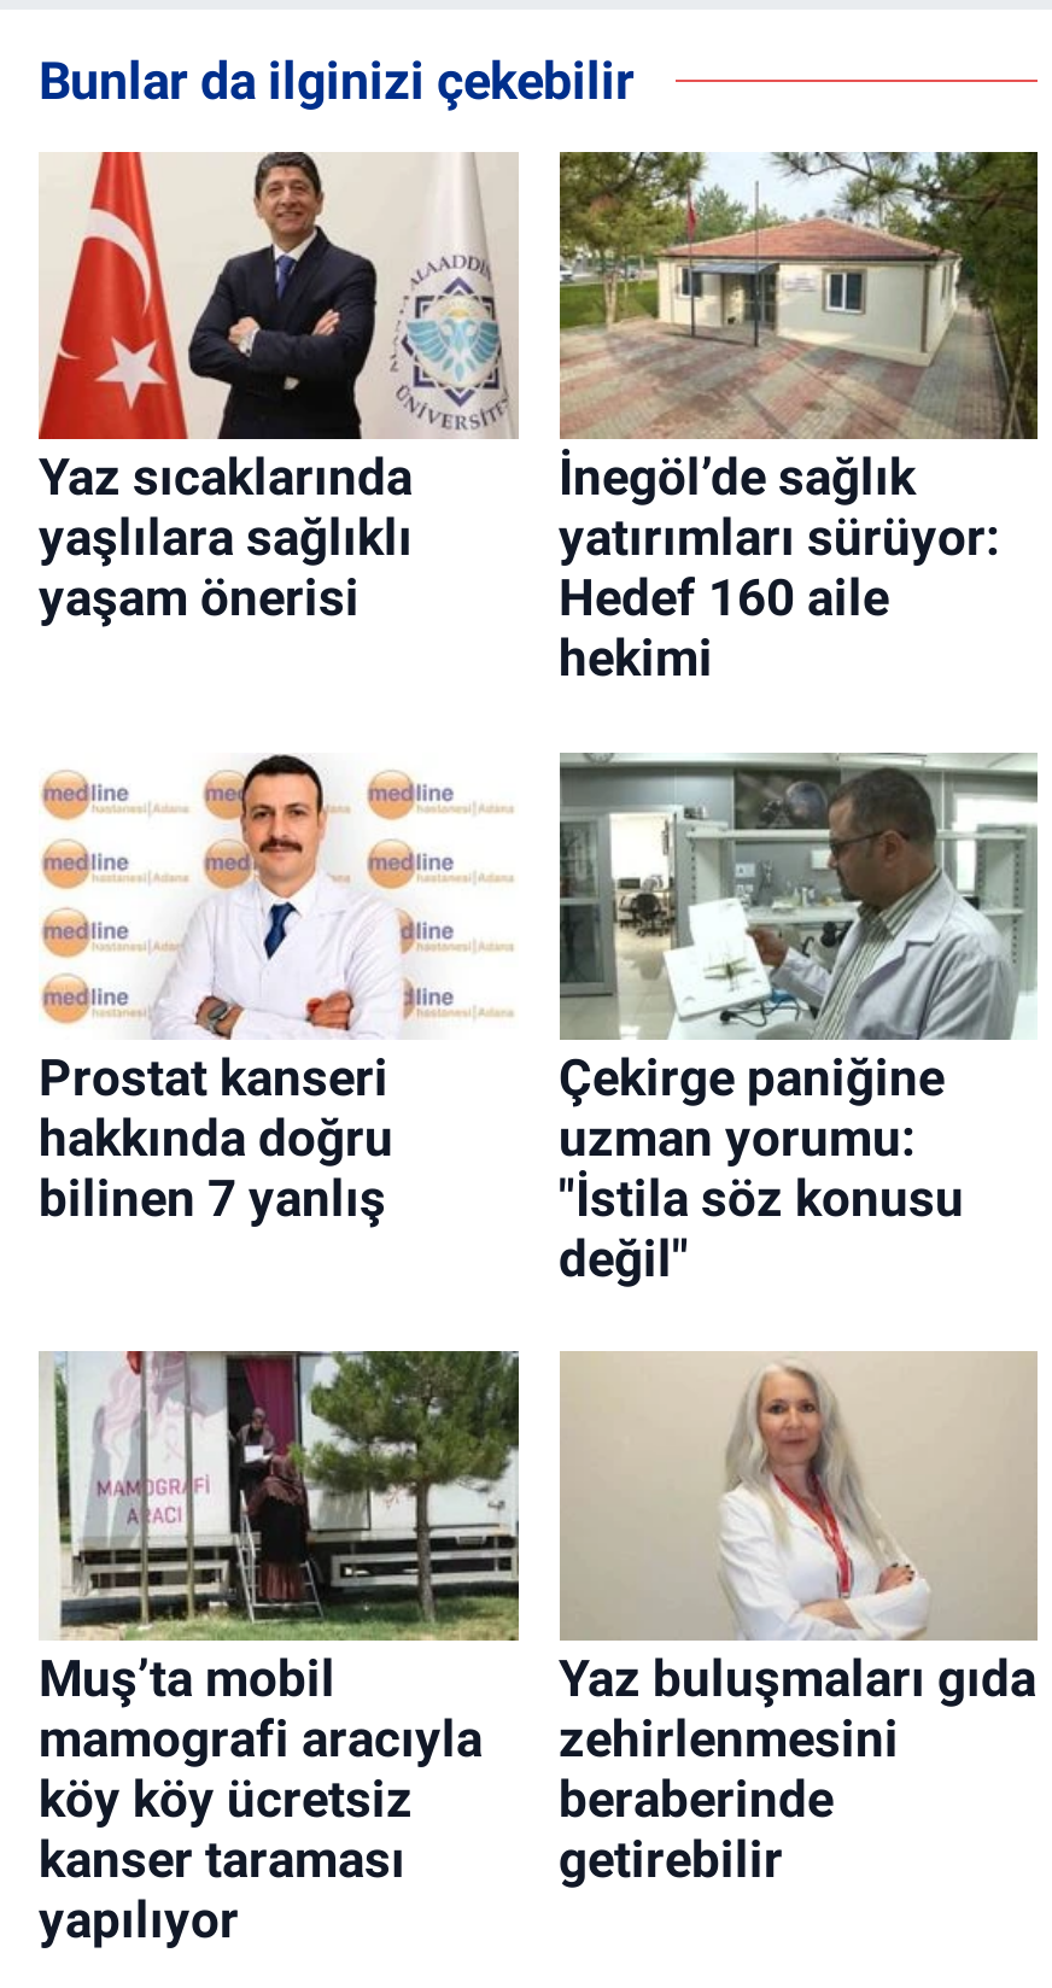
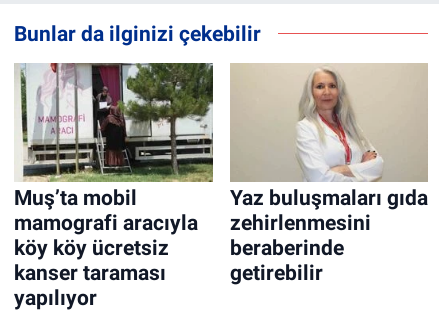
- [image]
- Yaz sıcaklarında
- yaşlılara sağlıklı
- yaşam önerisi

- [image]
- İnegöl’de sağlık
- yatırımları sürüyor:
- Hedef 160 aile
- hekimi

- [image]
- Prostat kanseri
- hakkında doğru
- bilinen 7 yanlış

- [image]
- Çekirge paniğine
- uzman yorumu:
- "İstila söz konusu
- değil"
